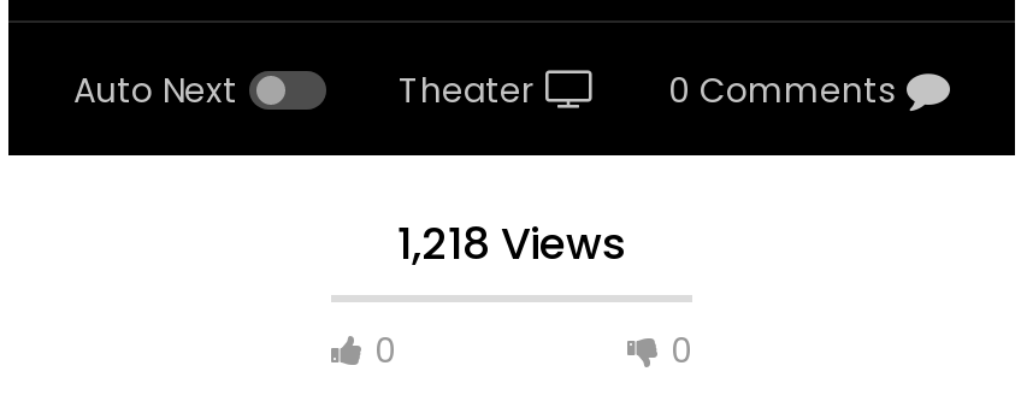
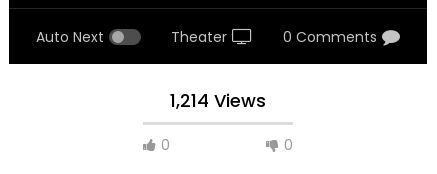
- 1,218 Views
+ 1,214 Views
